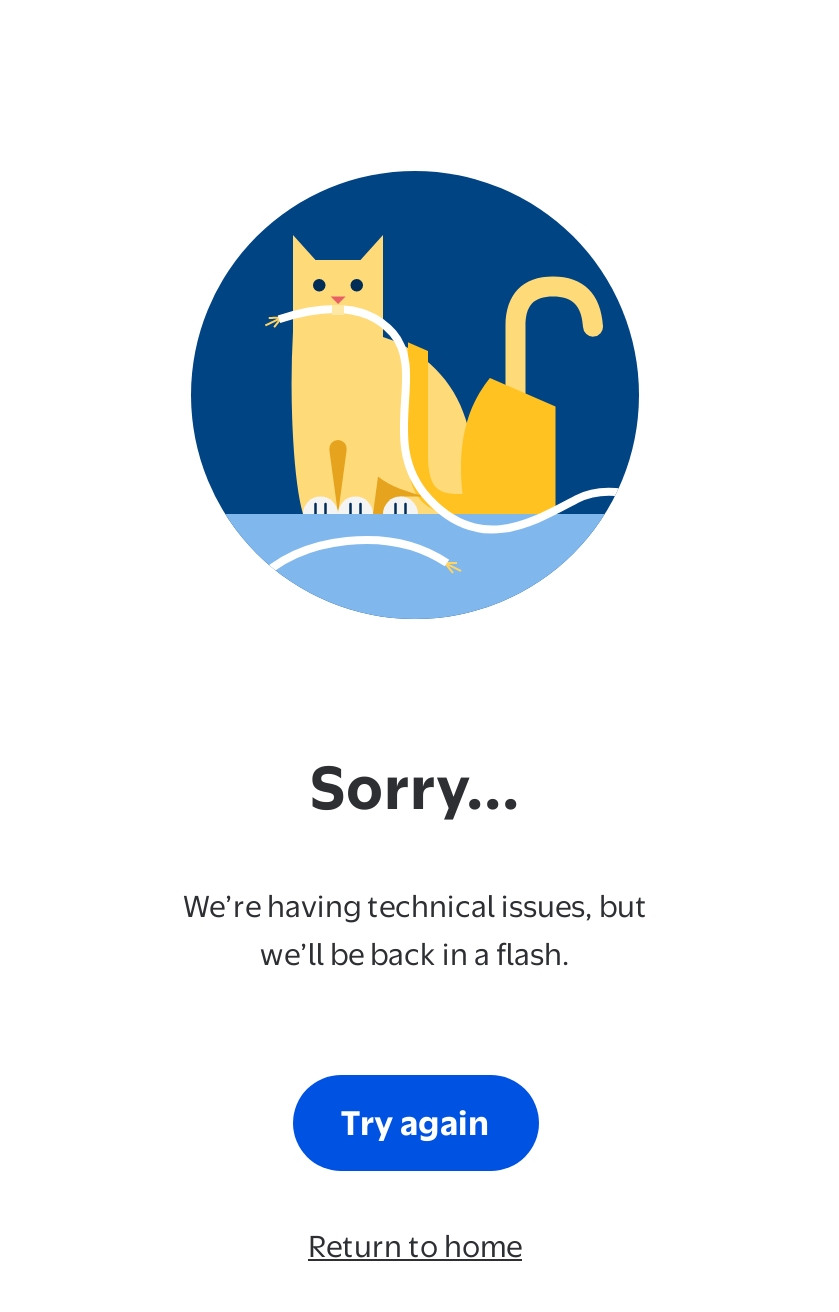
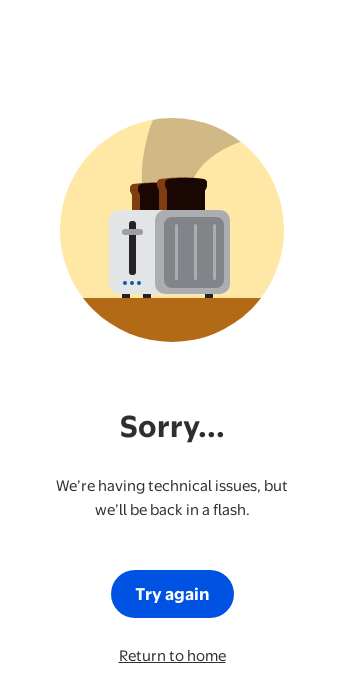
- [image]
+ [image]
